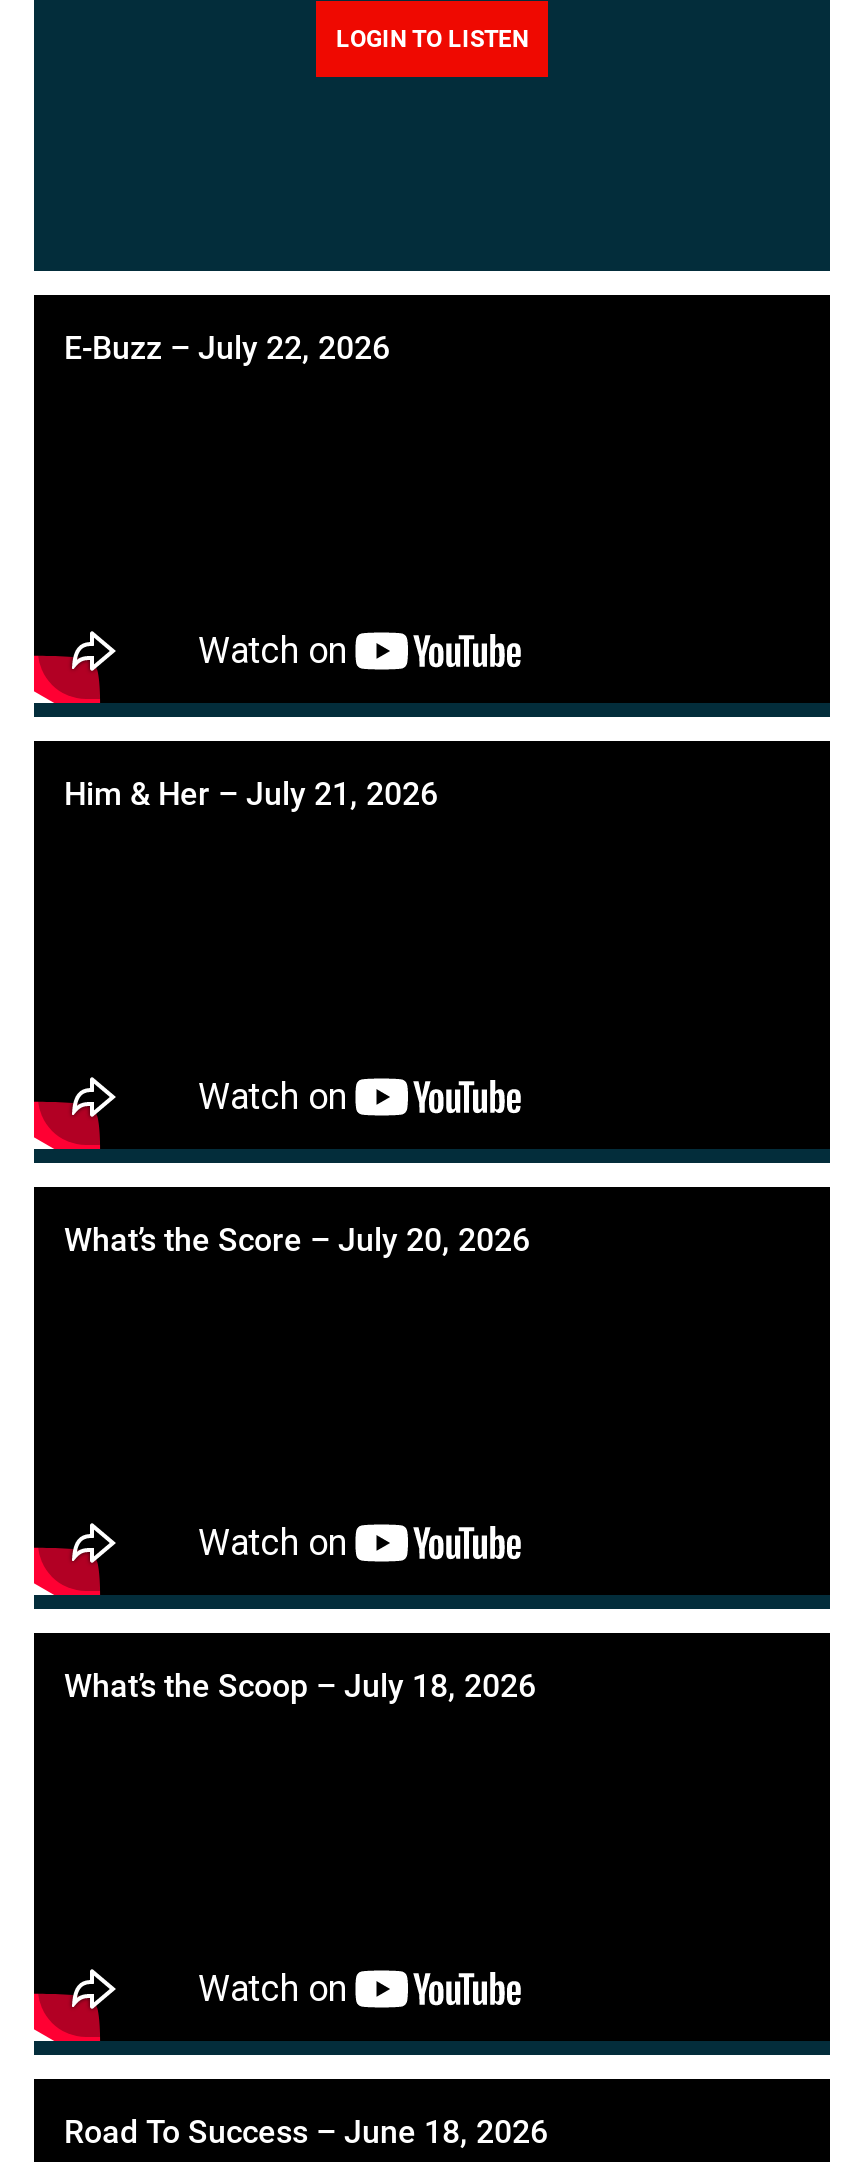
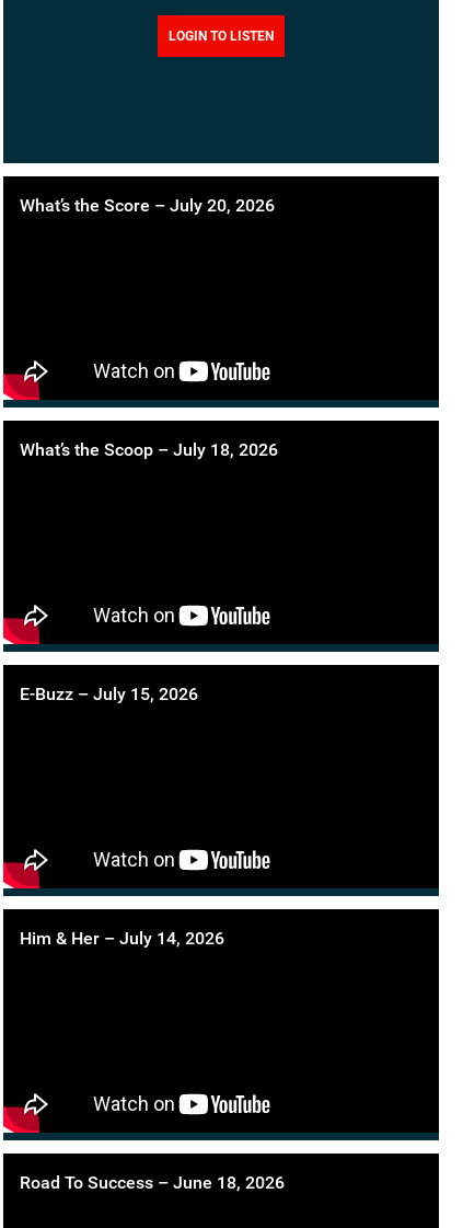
- E-Buzz – July 22, 2026

- Him & Her – July 21, 2026

moved up: What’s the Score – July 20, 2026 | What’s the Scoop – July 18, 2026

+ E-Buzz – July 15, 2026

+ Him & Her – July 14, 2026
